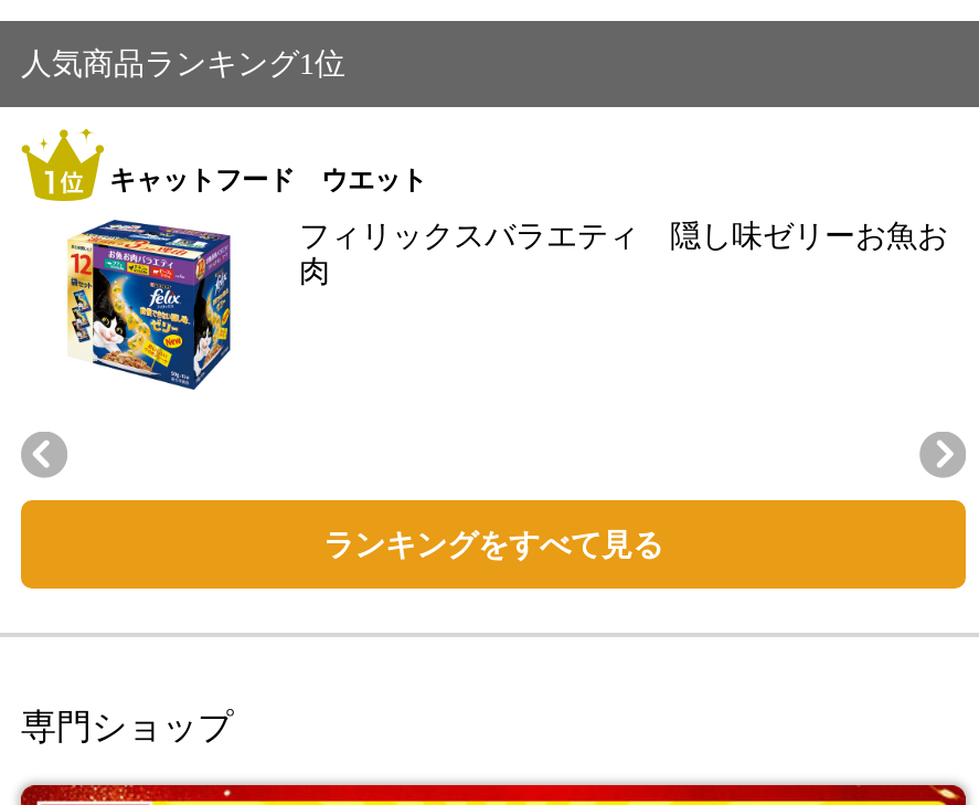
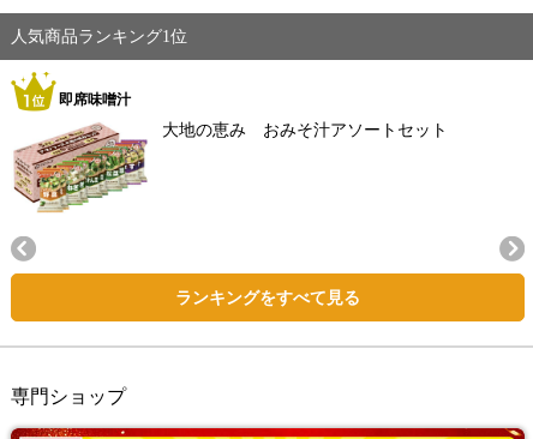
- キャットフード ウエット
+ 即席味噌汁

- [image]
- フィリックスバラエティ 隠し味ゼリーお魚お
- 肉
+ [image]
+ 大地の恵み おみそ汁アソートセット
